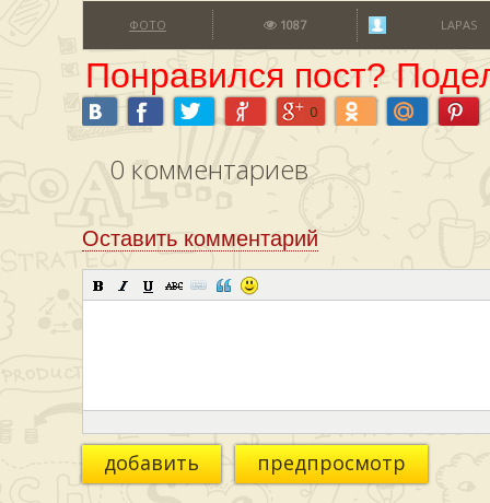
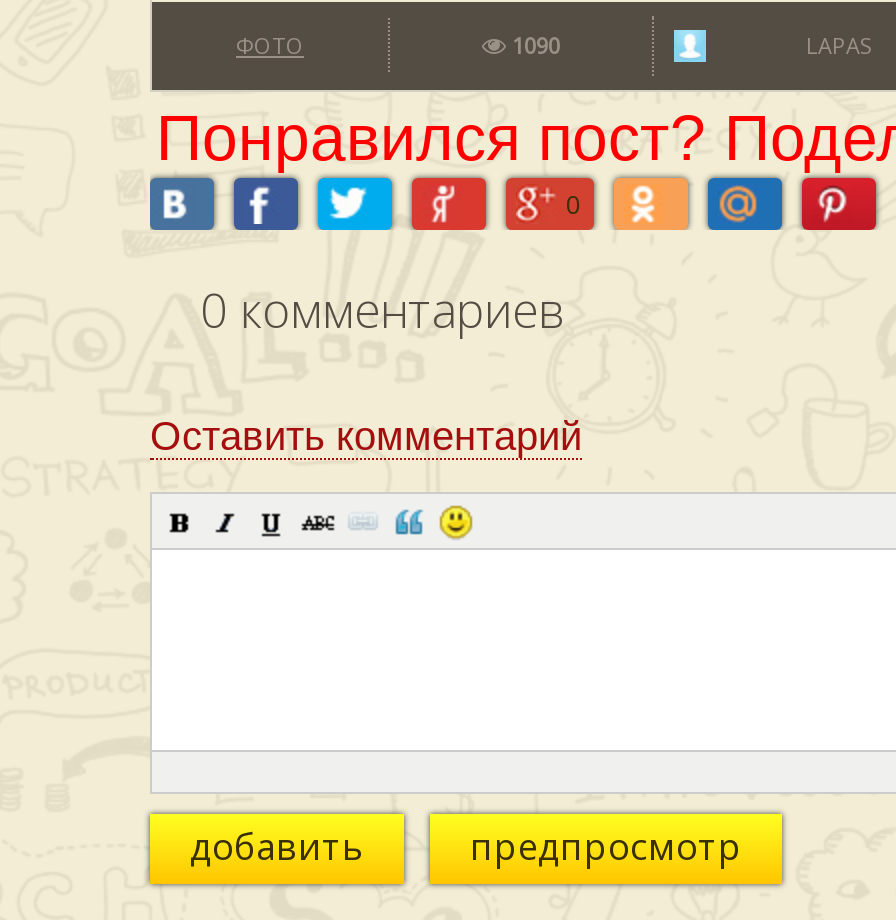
- 1087
+ 1090
